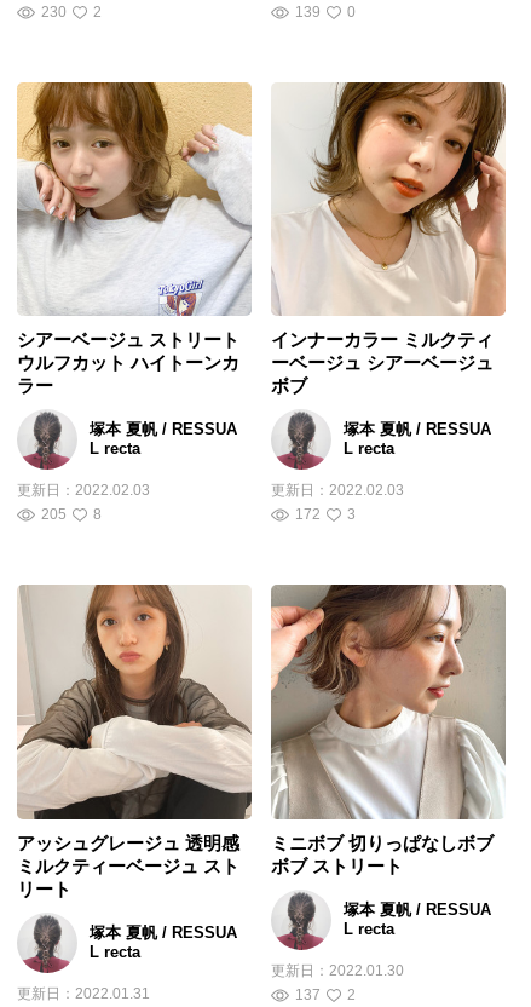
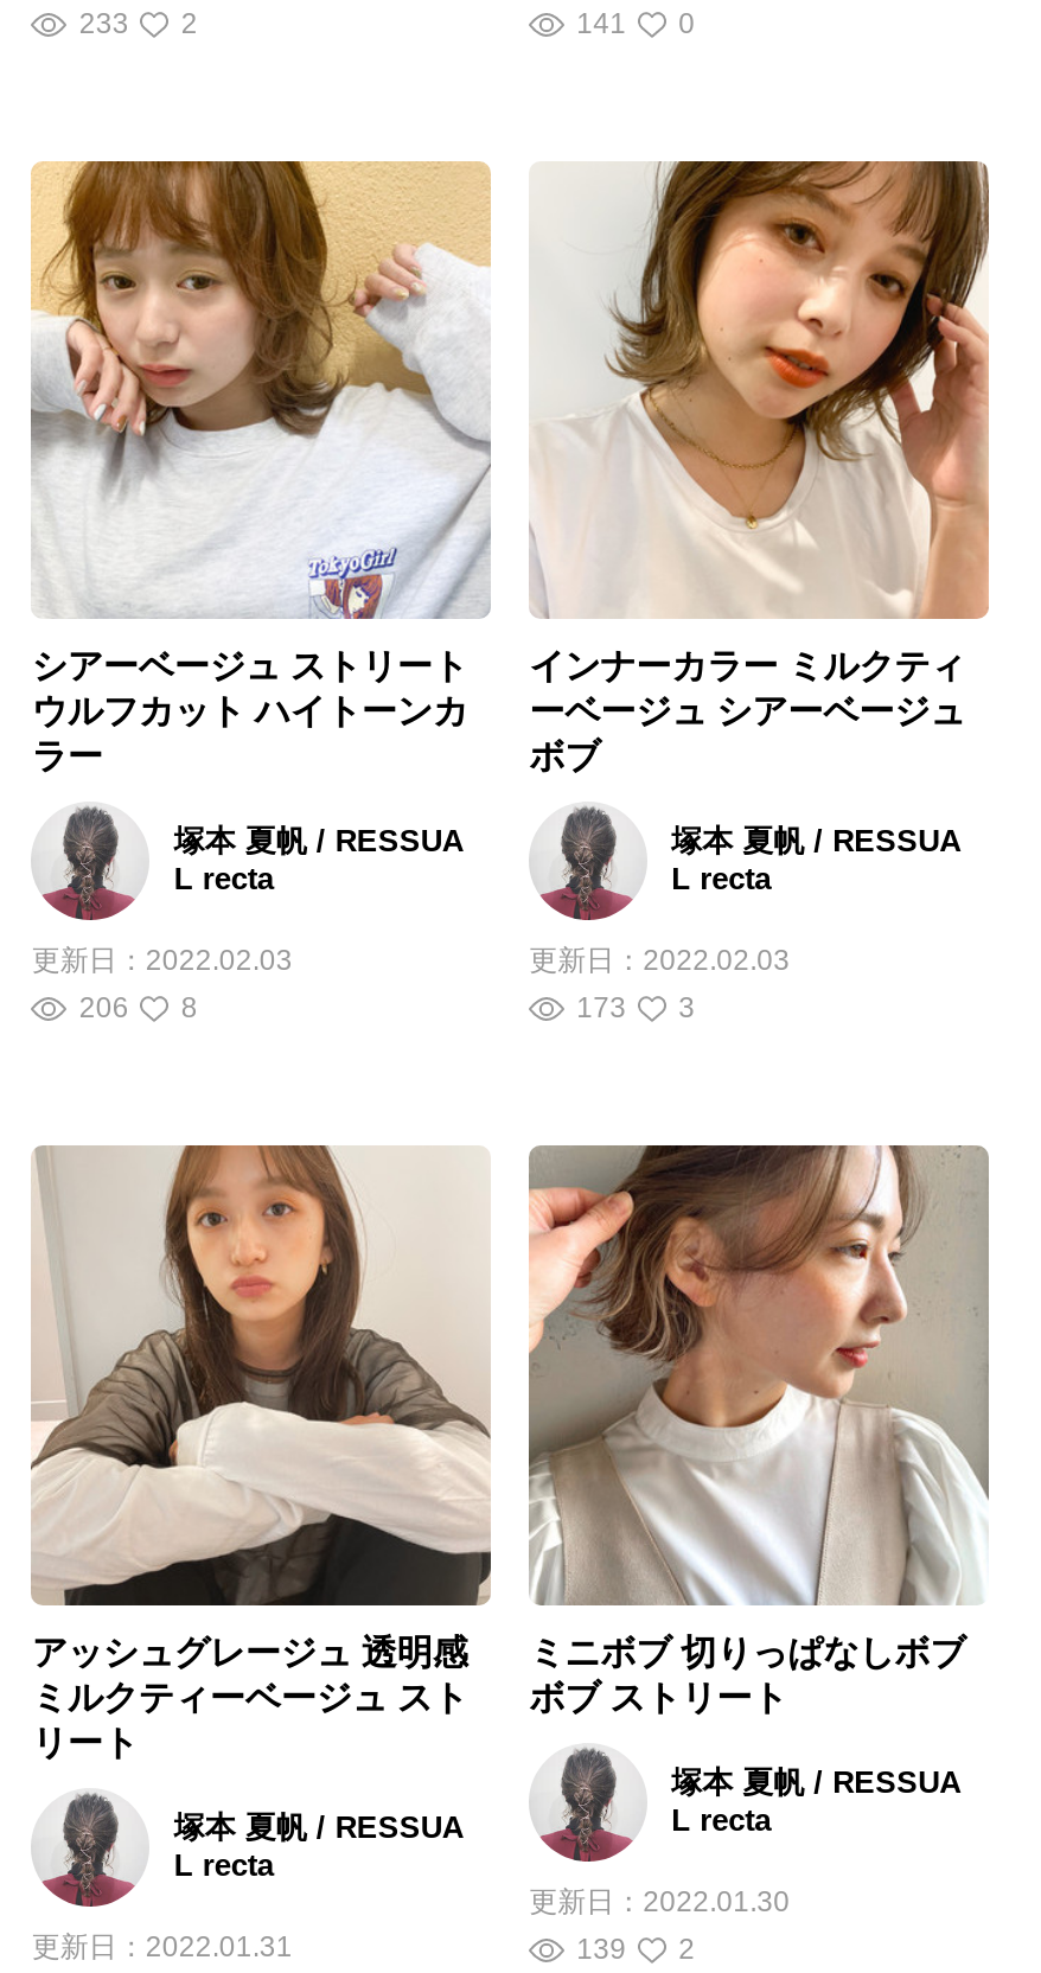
- 230 2
+ 233 2

- 139 0
+ 141 0

- 205 8
+ 206 8

- 172 3
+ 173 3

- 137 2
+ 139 2
